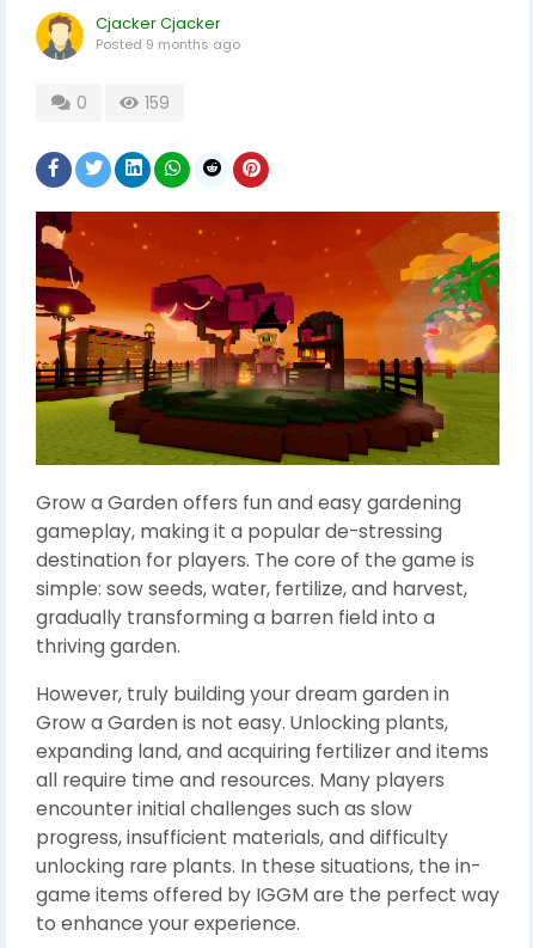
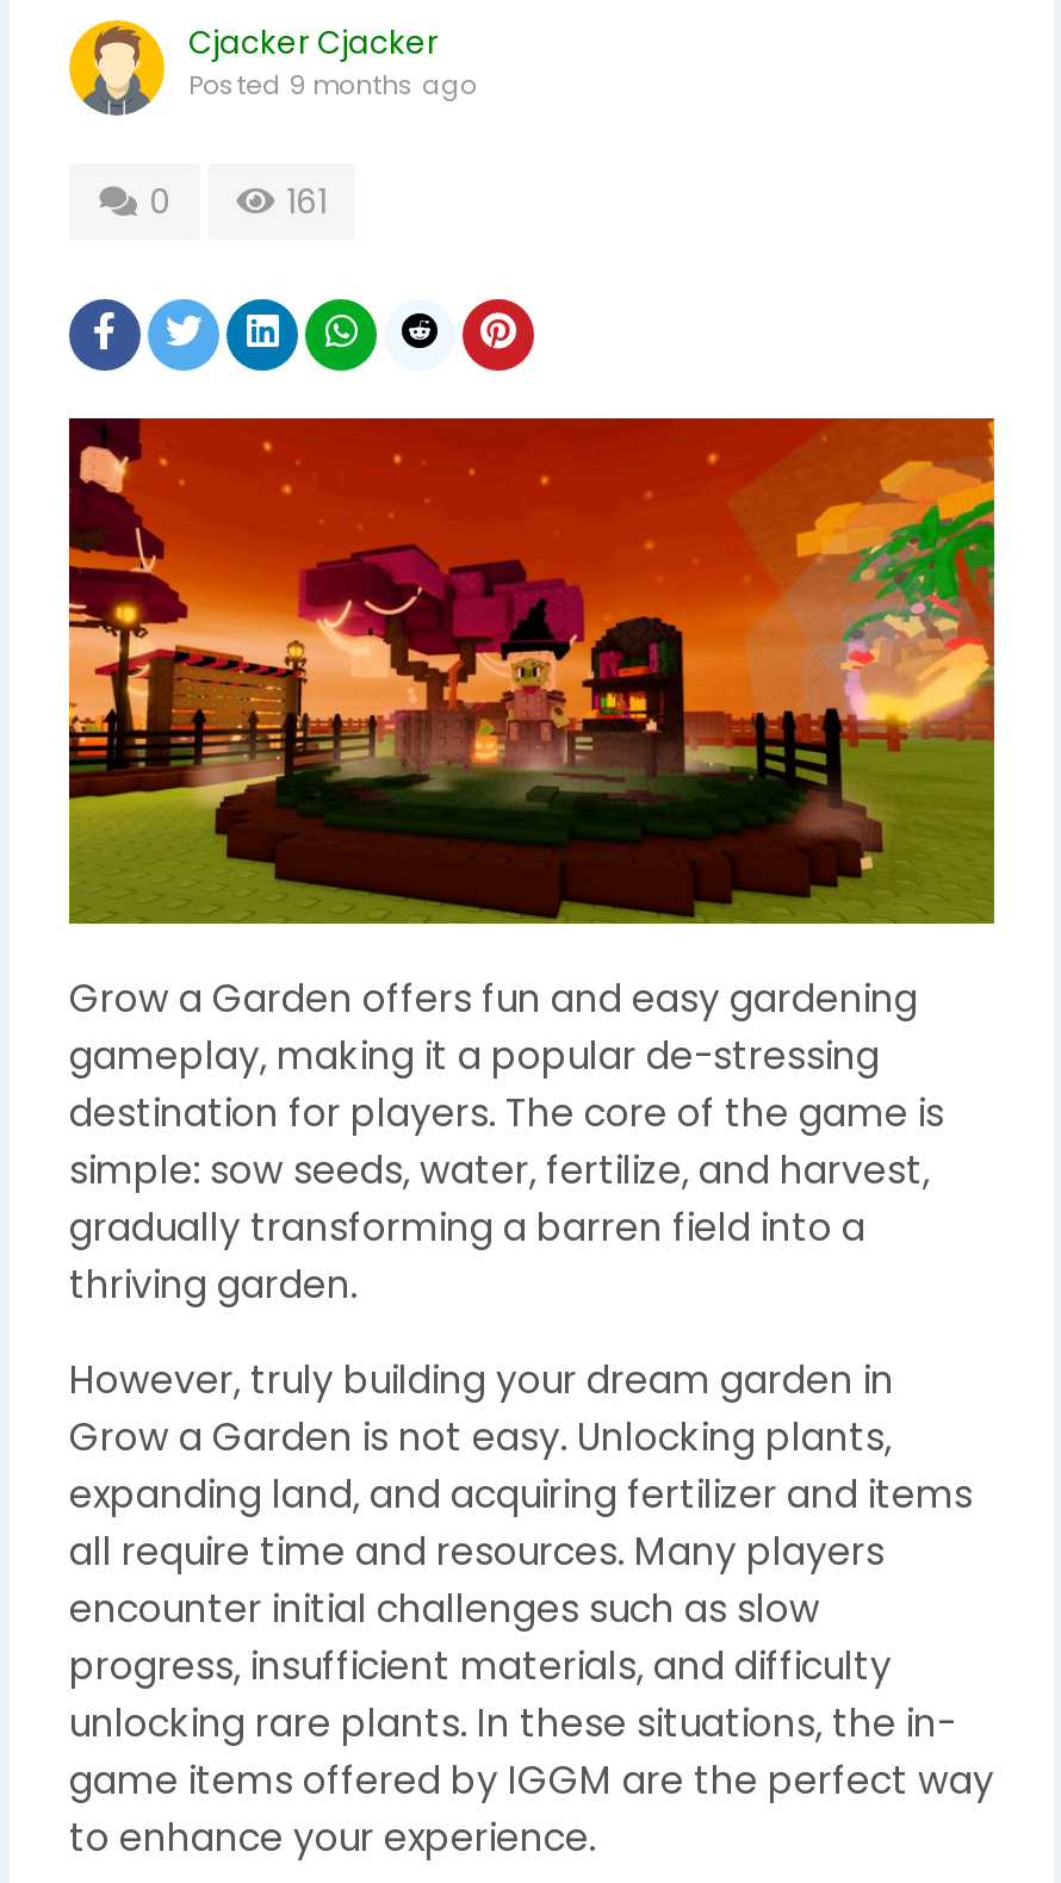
- 159
+ 161
